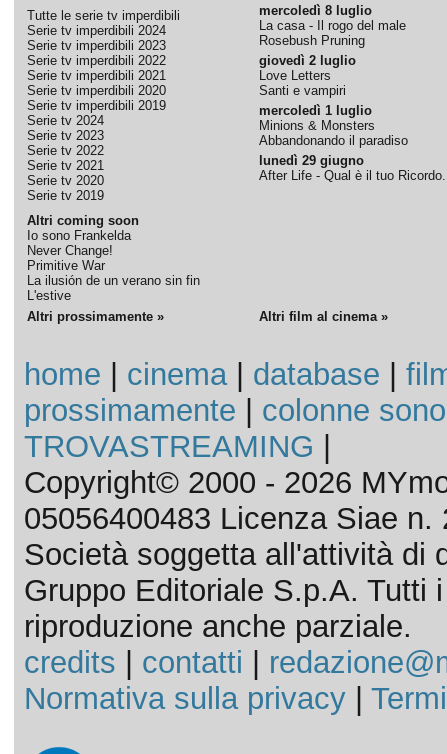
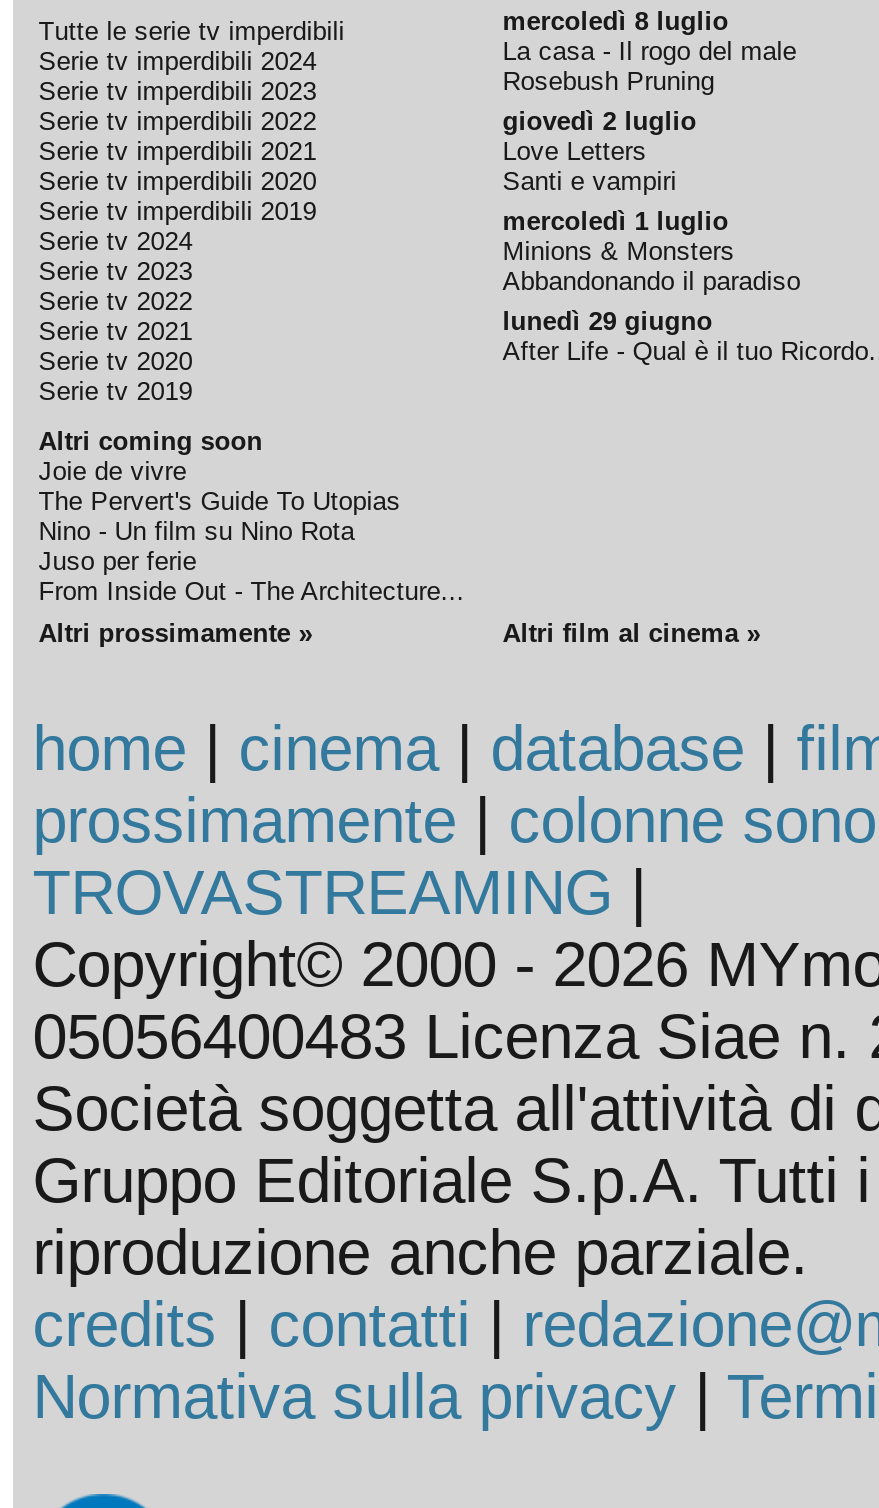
- Io sono Frankelda
- Never Change!
- Primitive War
- La ilusión de un verano sin fin
- L'estive
+ Joie de vivre
+ The Pervert's Guide To Utopias
+ Nino - Un film su Nino Rota
+ Juso per ferie
+ From Inside Out - The Architecture...
